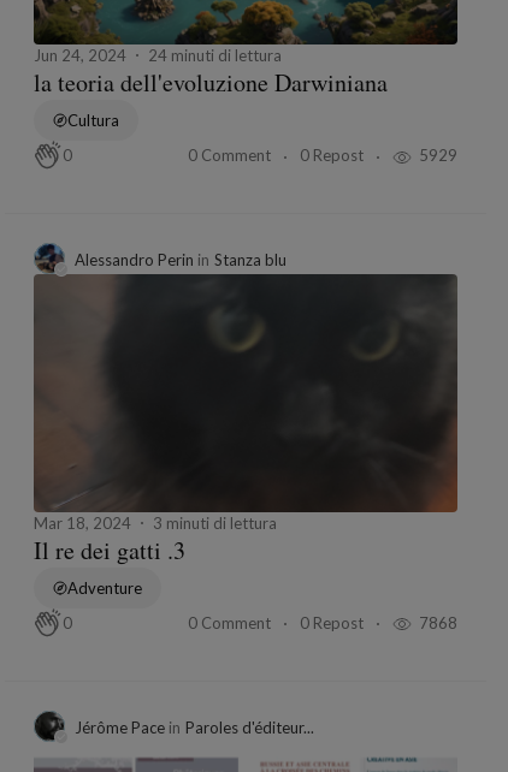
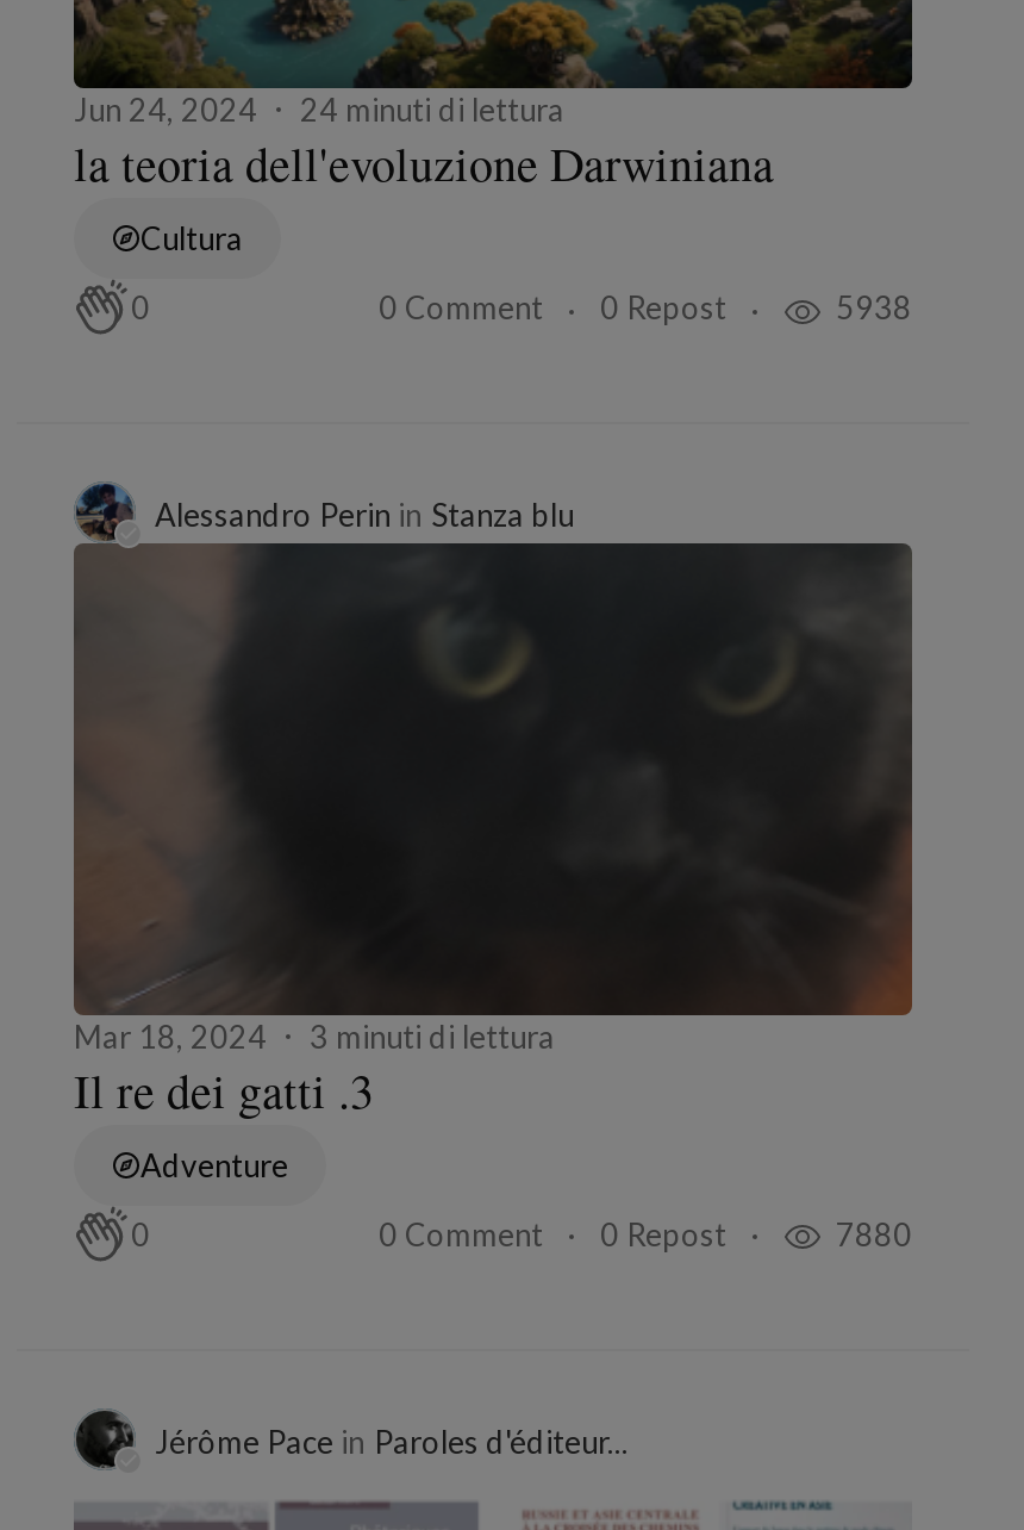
- 5929
+ 5938

- 7868
+ 7880
